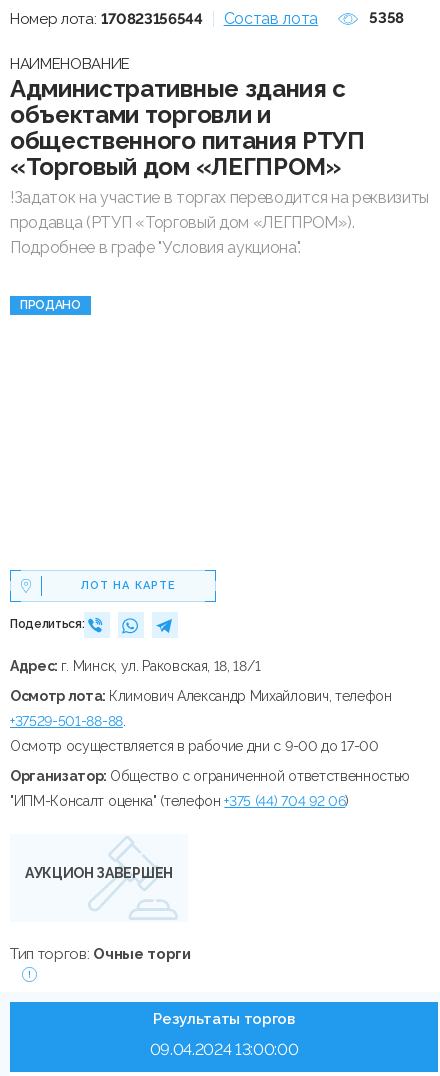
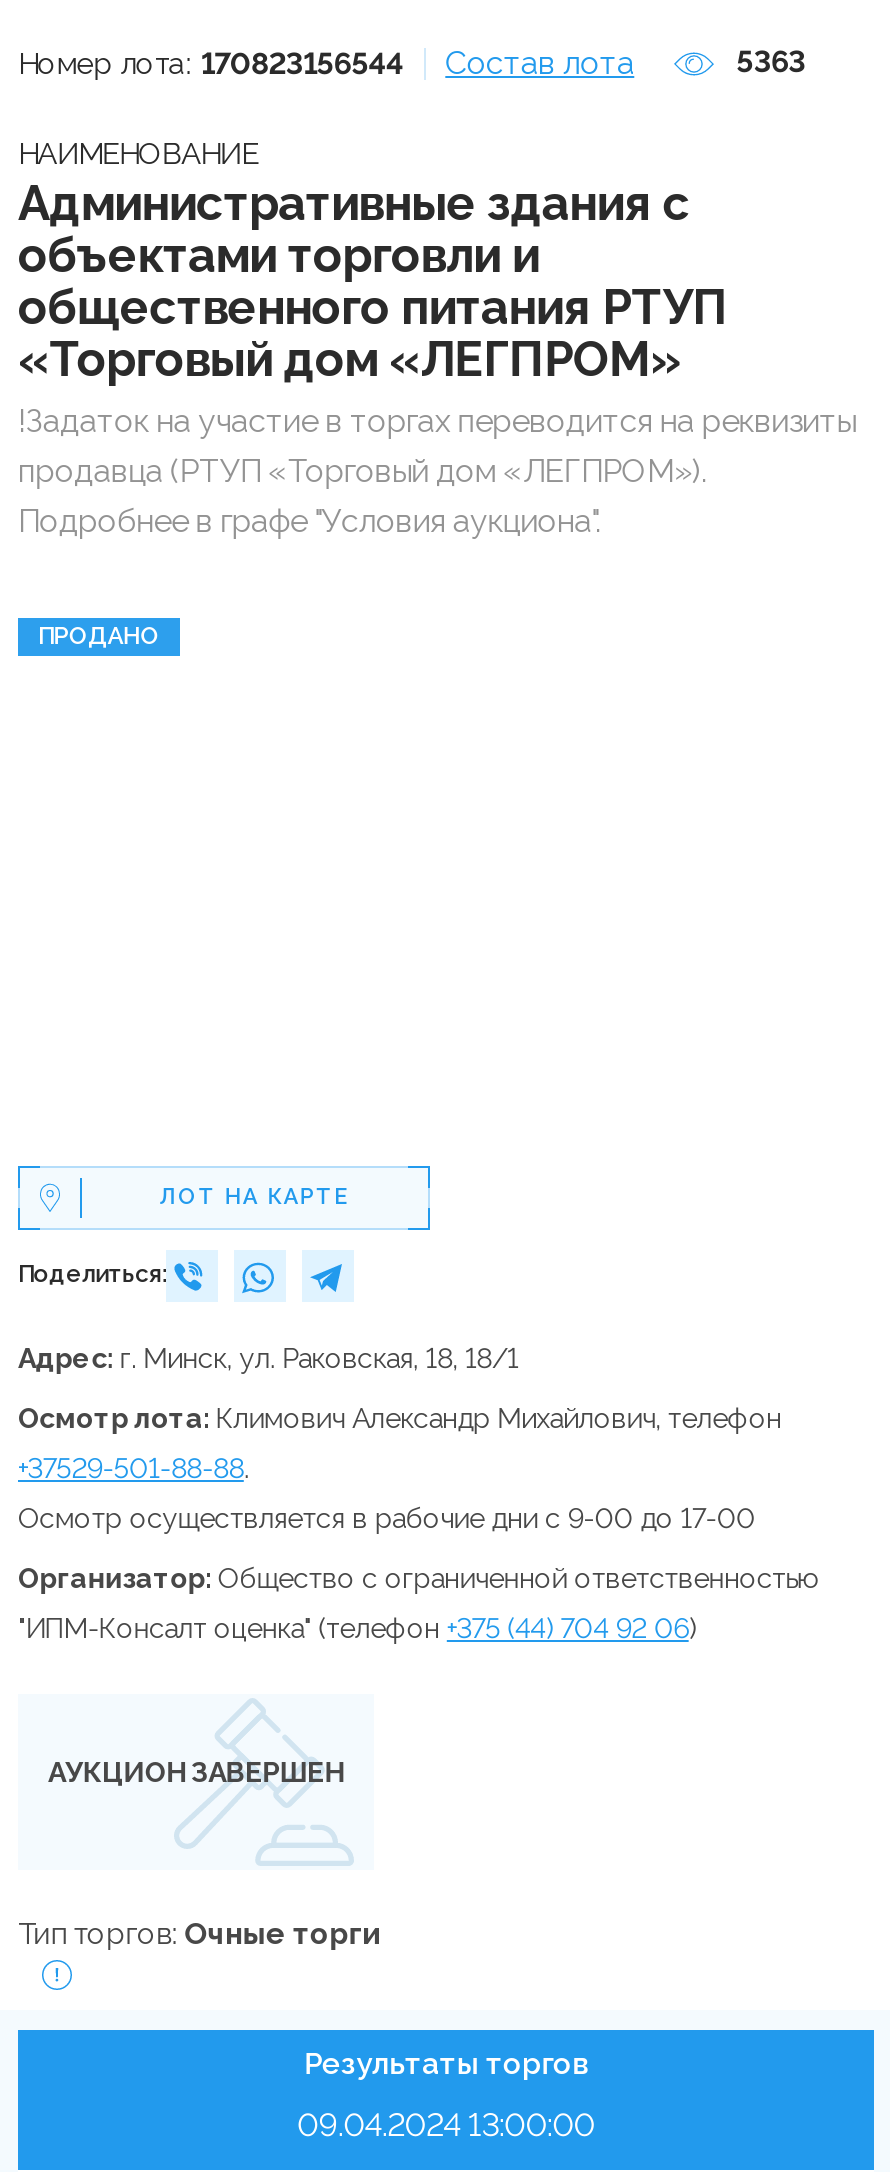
- 5358
+ 5363
